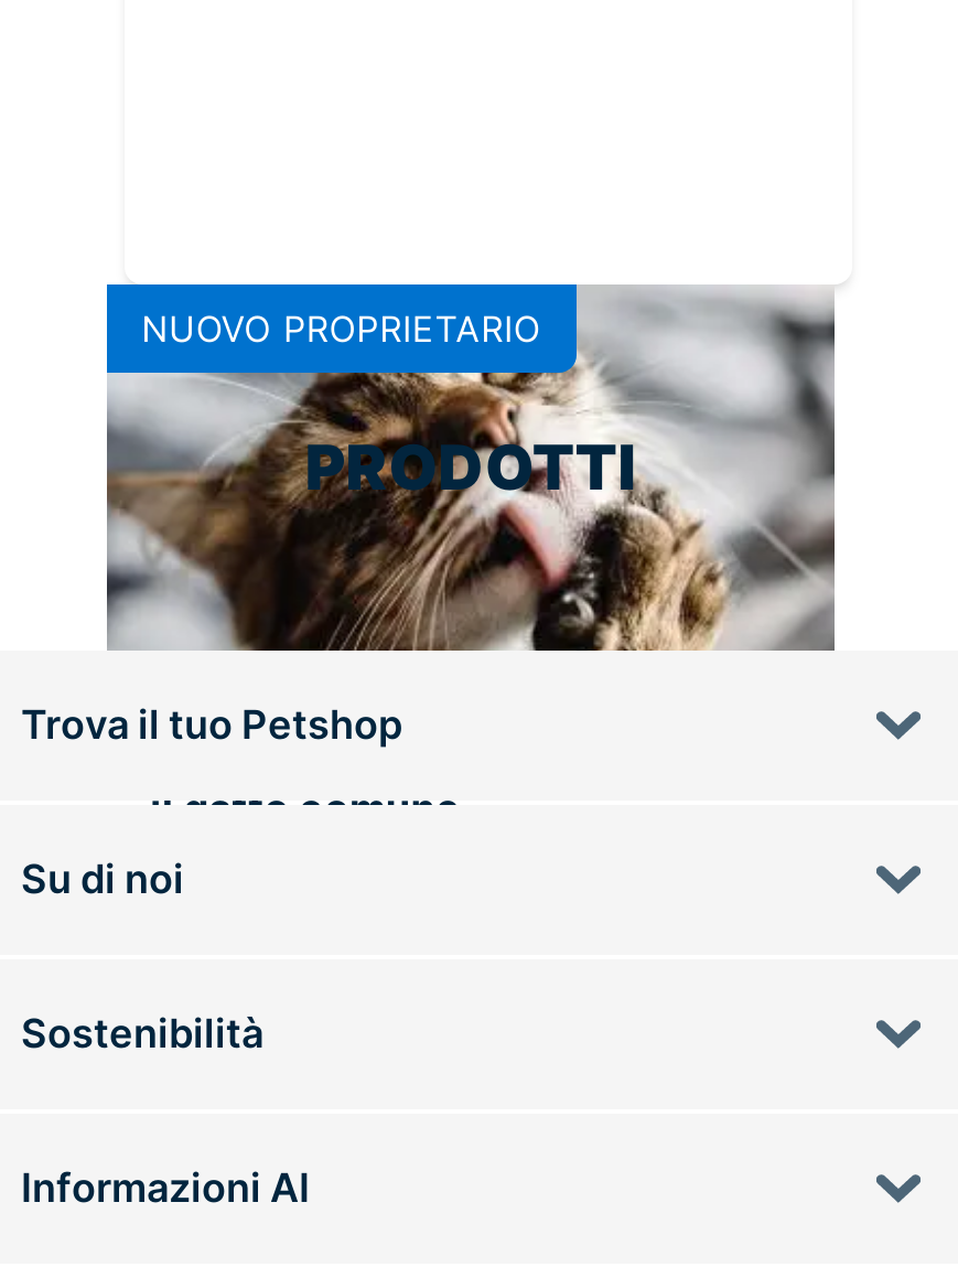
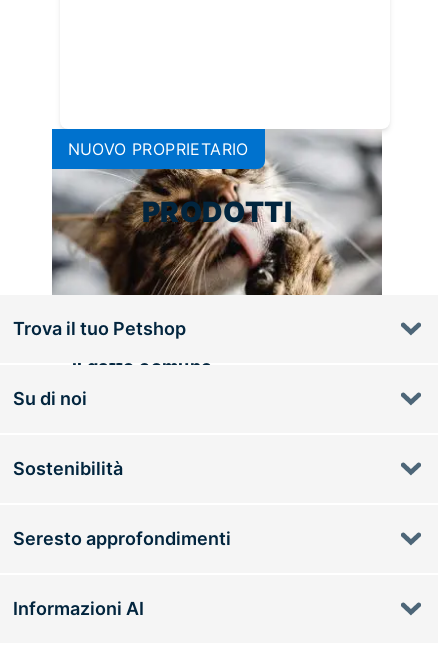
+ Seresto approfondimenti
